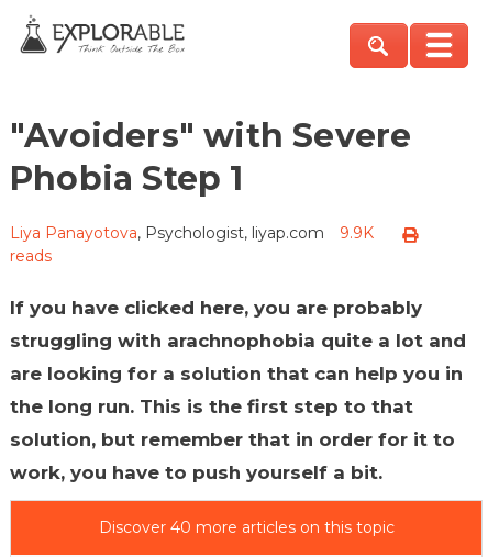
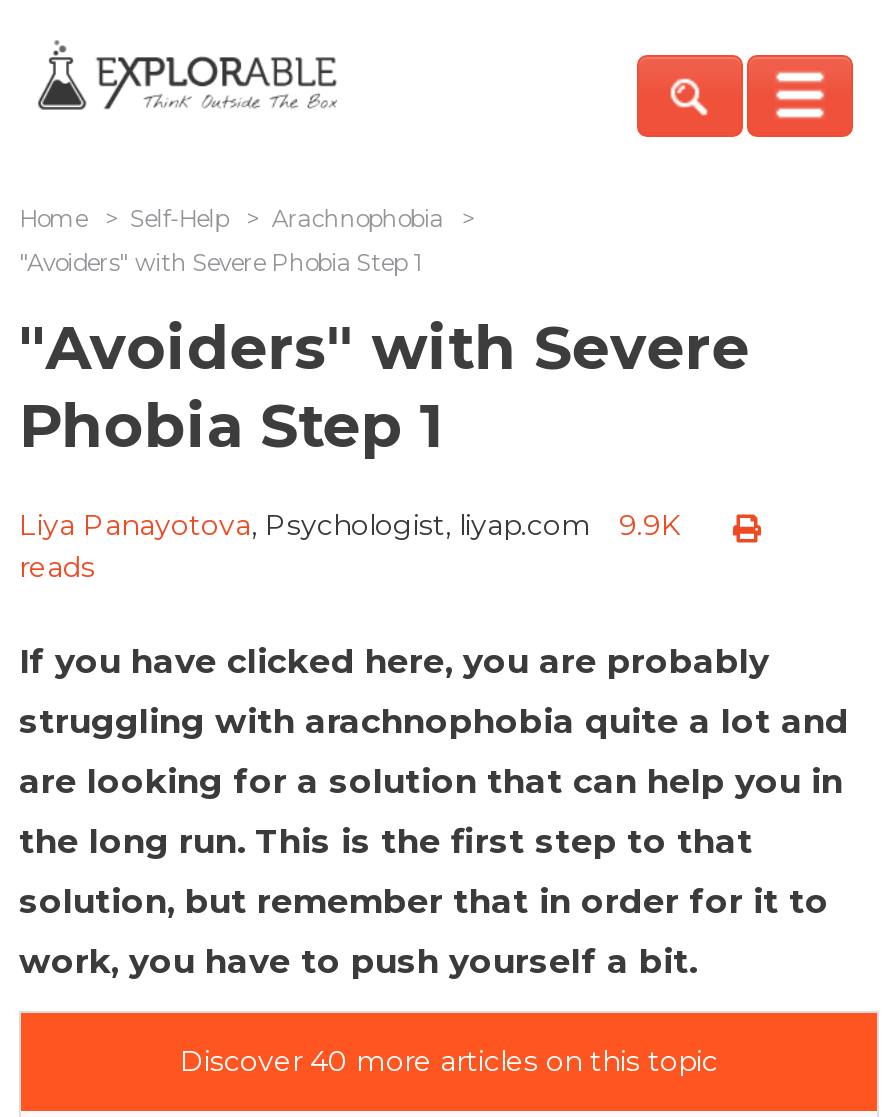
+ Home > Self-Help > Arachnophobia >
+ "Avoiders" with Severe Phobia Step 1
